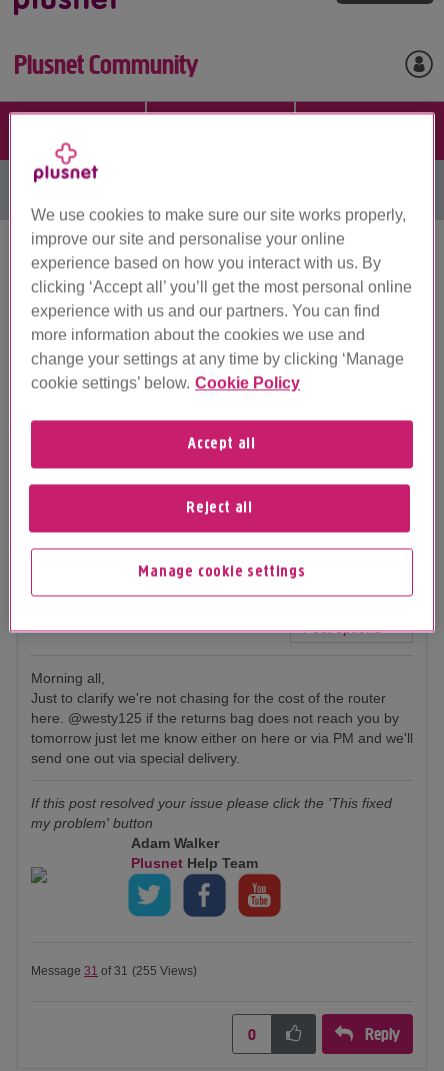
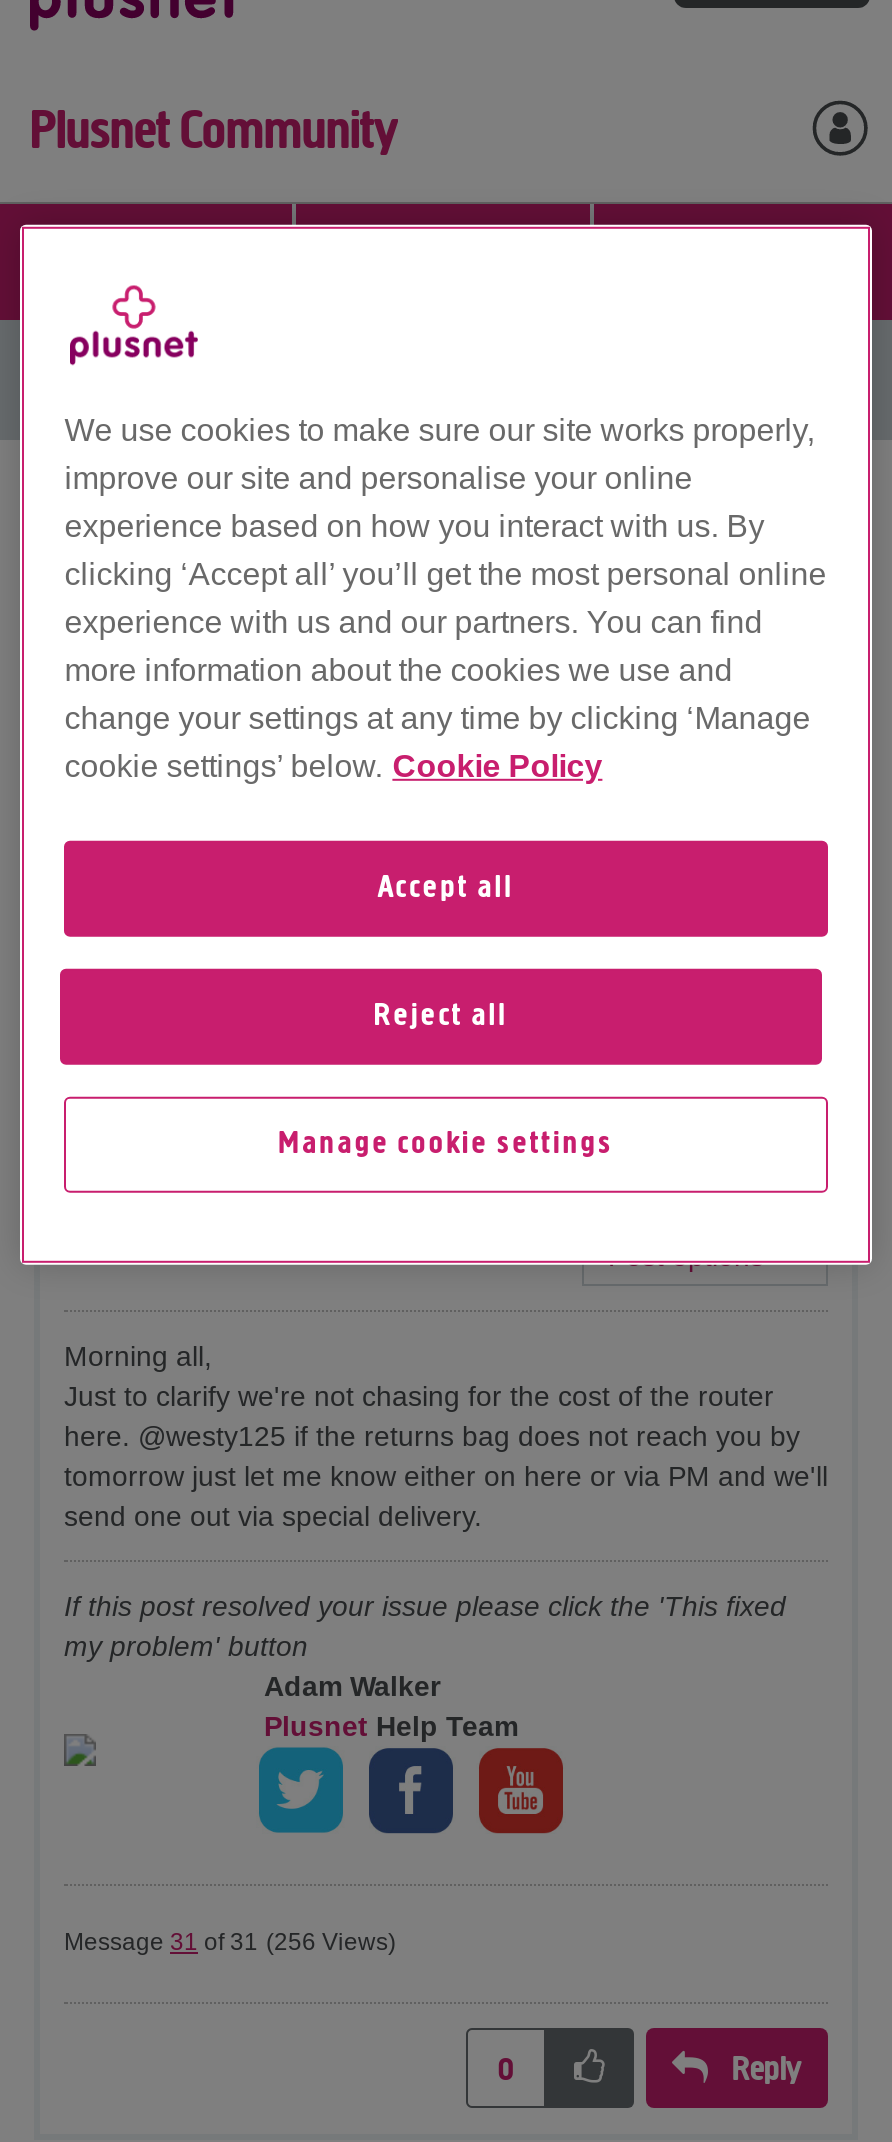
- Message 31 of 31 (255 Views)
+ Message 31 of 31 (256 Views)
